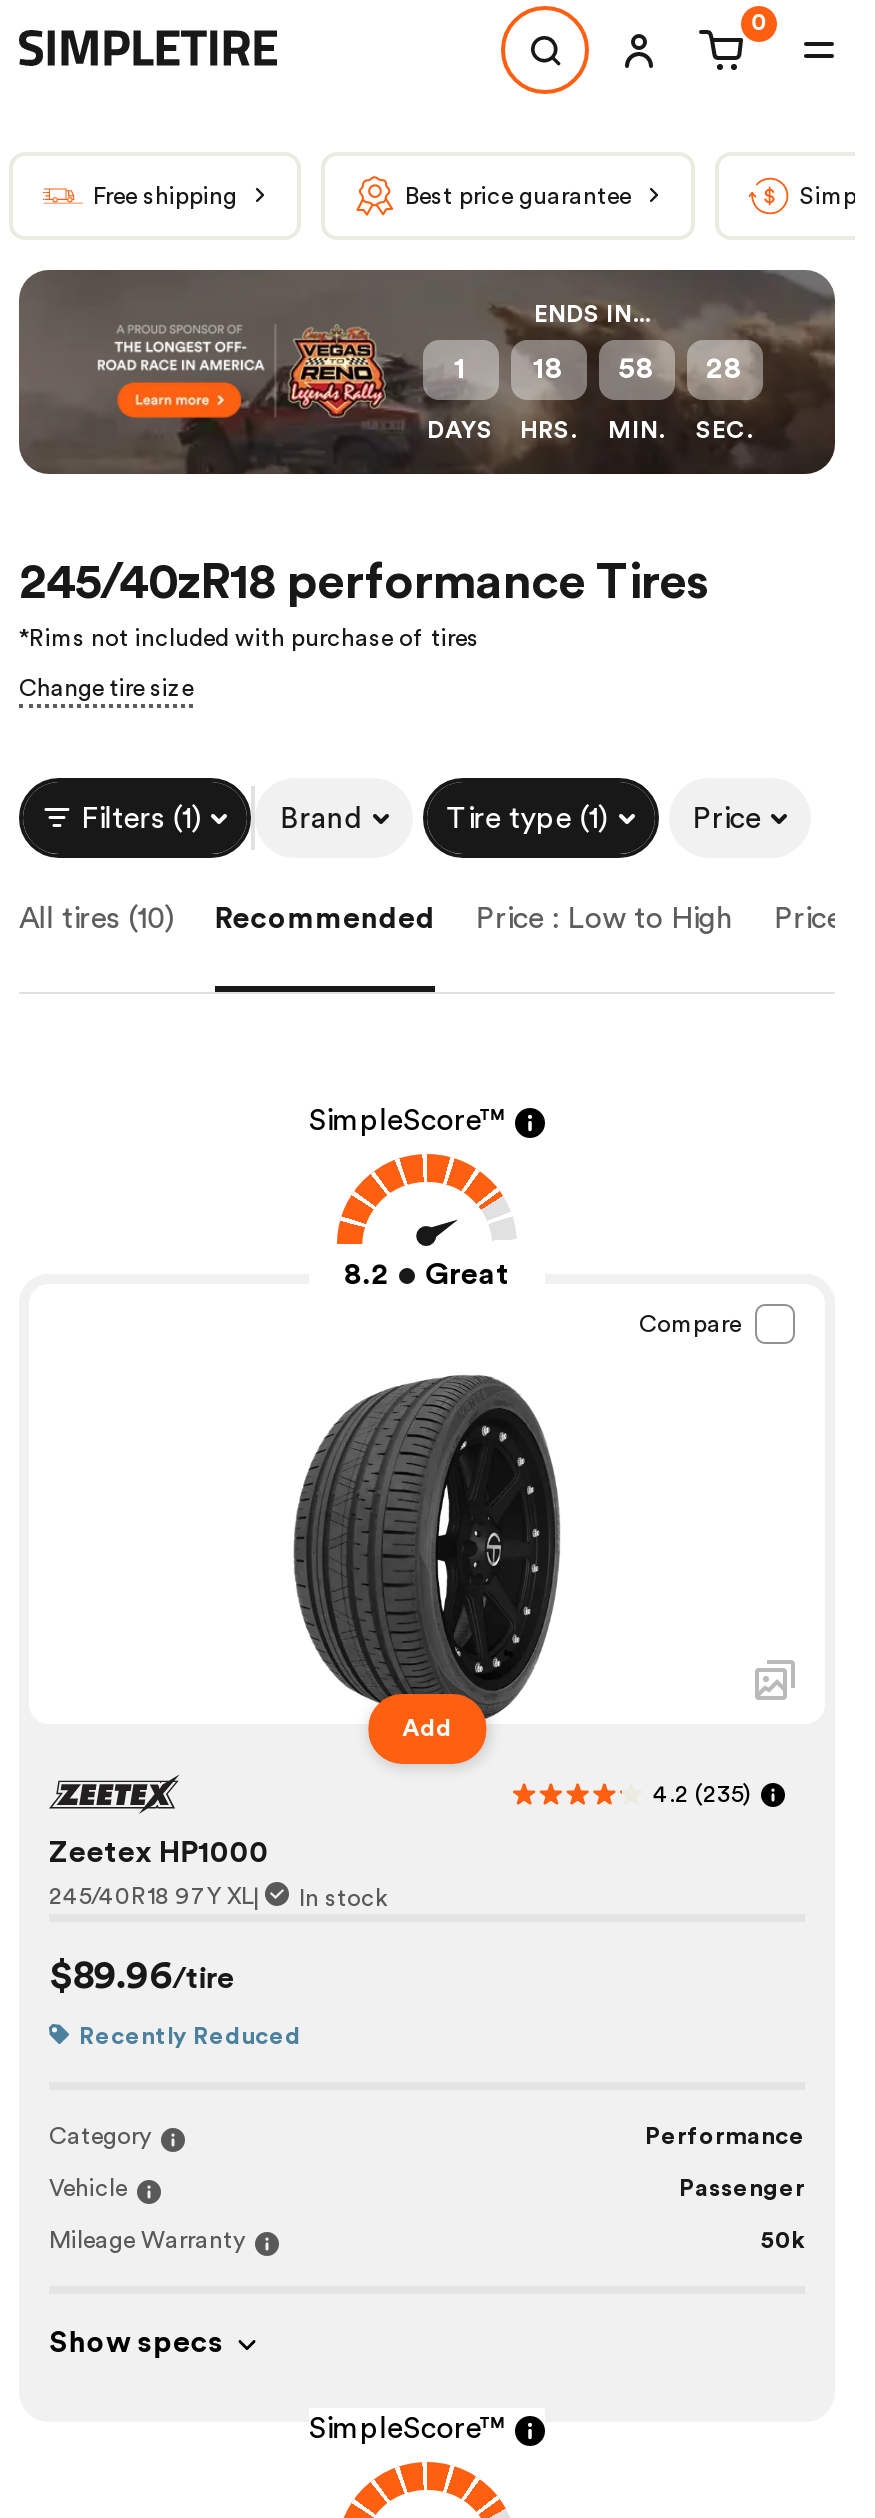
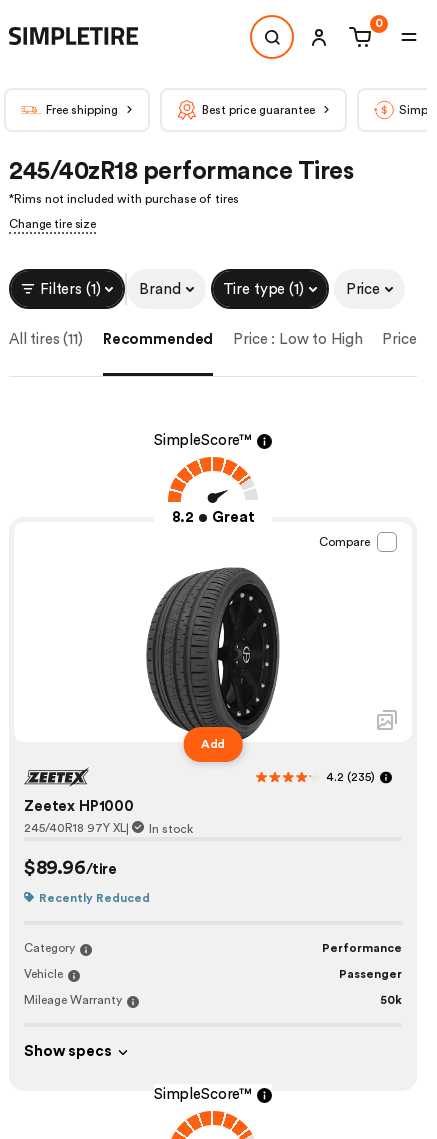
- [image]
- ENDS IN...
- 1
- DAYS

- 18
- HRS.

- 58
- MIN.

- 28
- SEC.

- All tires (10)
+ All tires (11)
